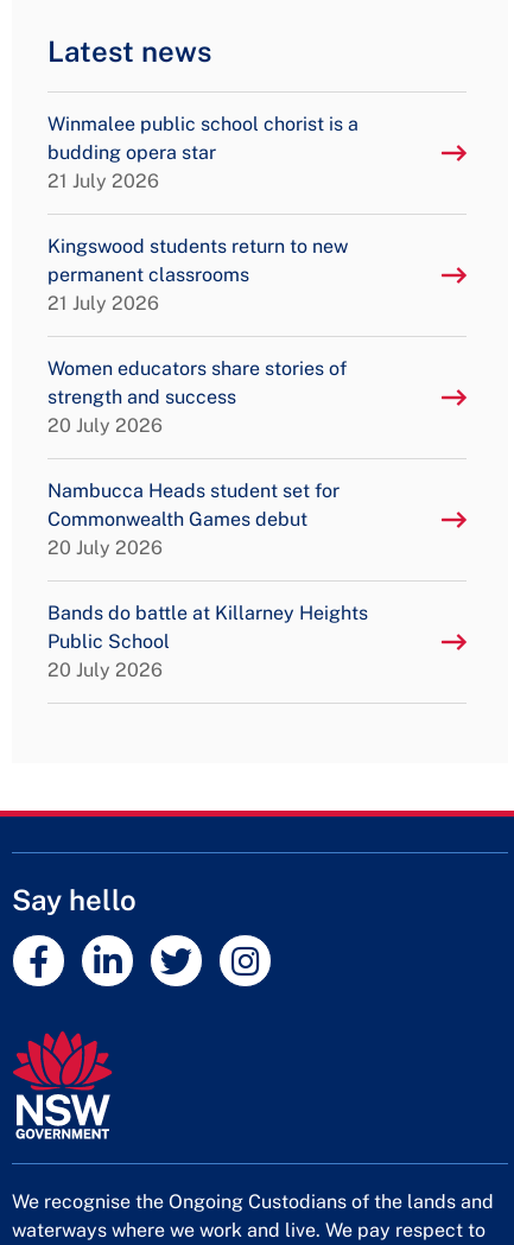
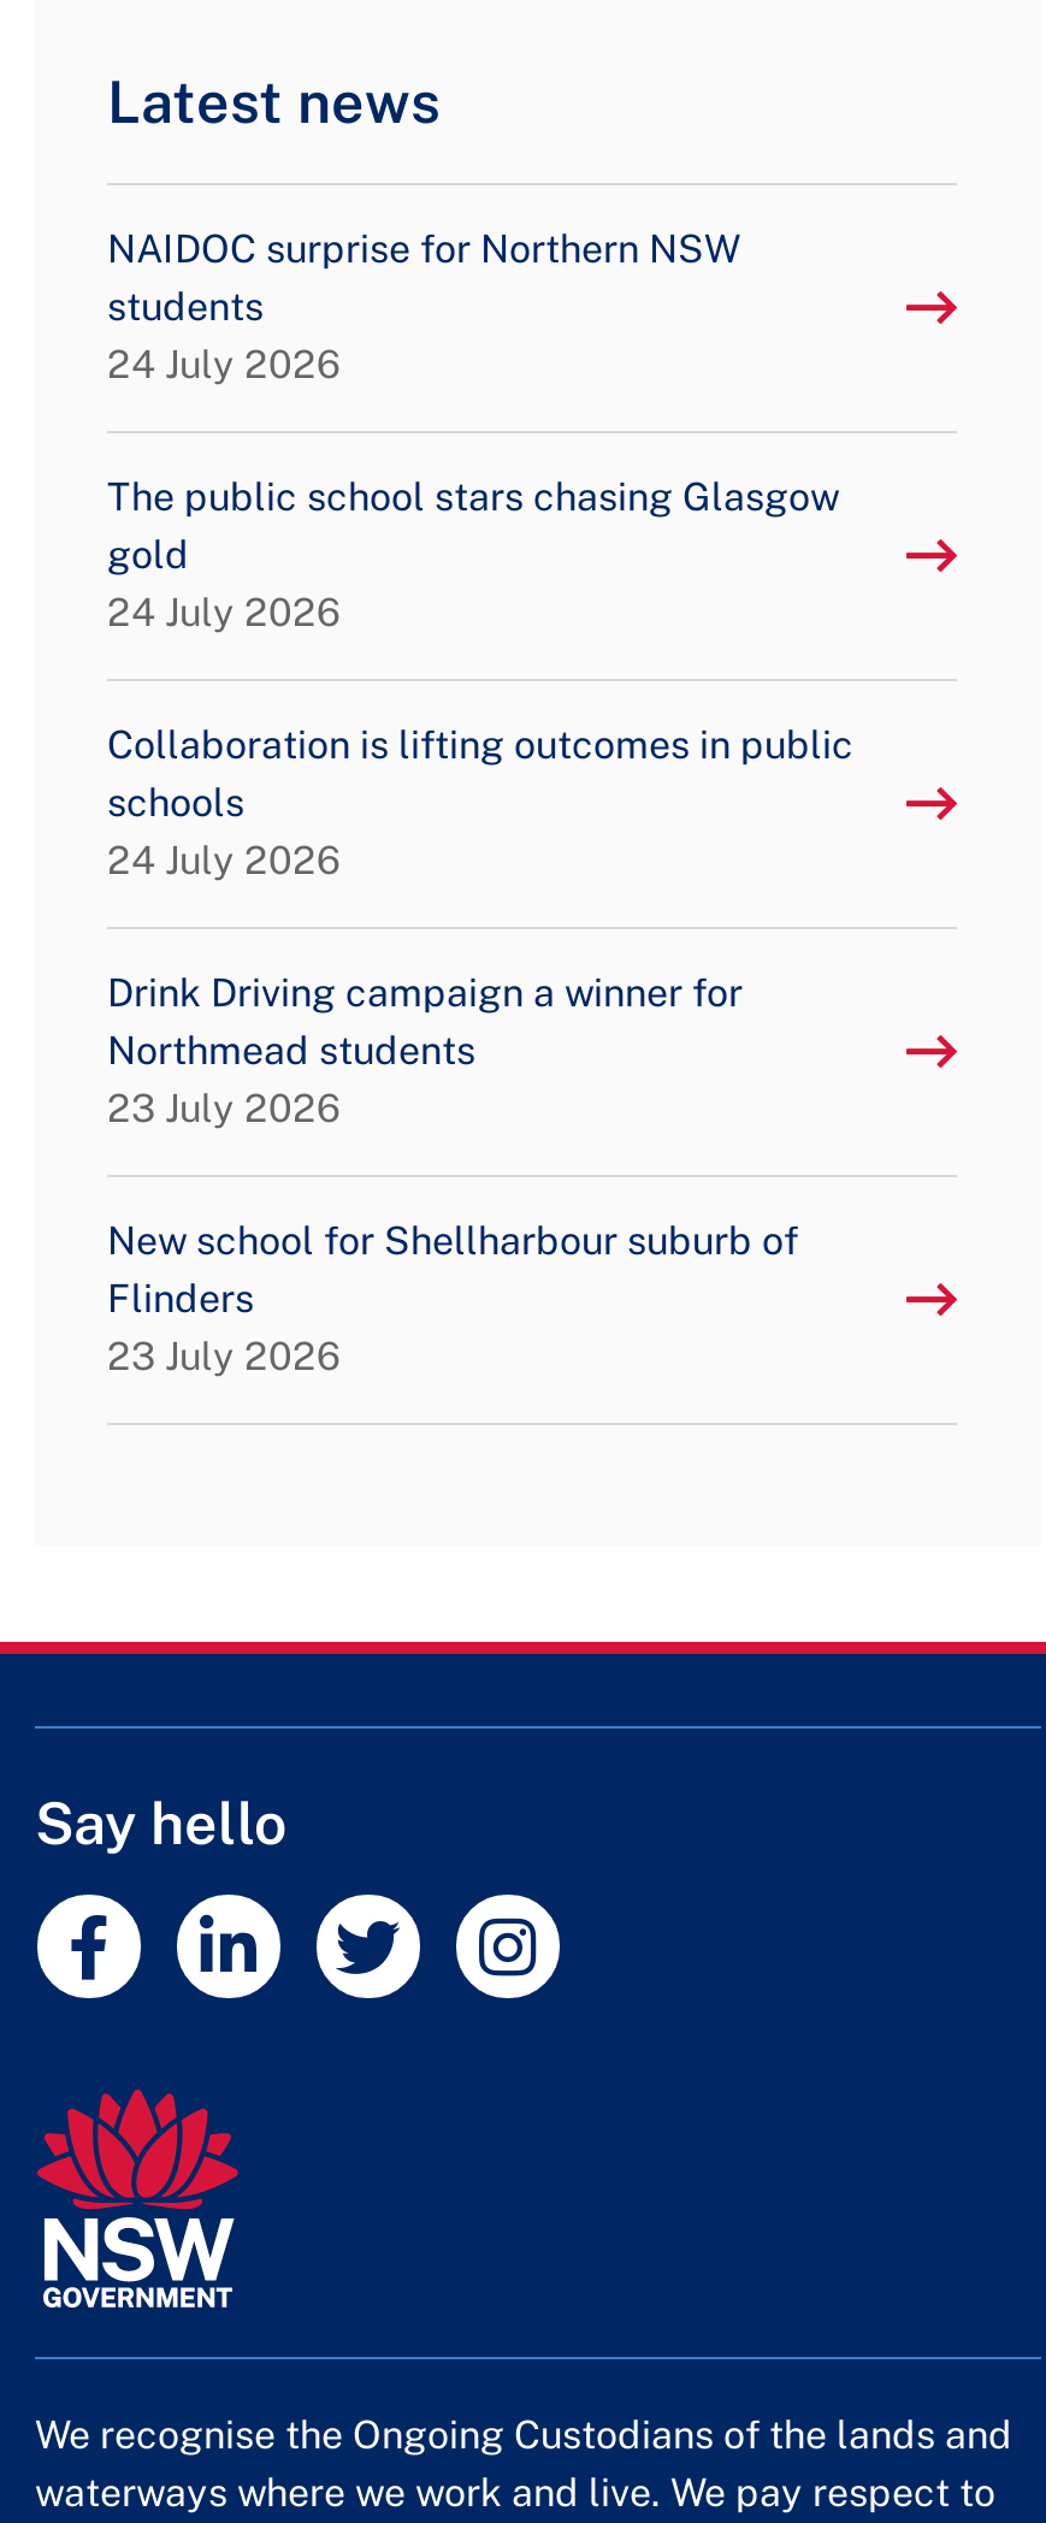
- Winmalee public school chorist is a
- budding opera star
- 21 July 2026
+ NAIDOC surprise for Northern NSW
+ students
+ 24 July 2026

- Kingswood students return to new
- permanent classrooms
- 21 July 2026
+ The public school stars chasing Glasgow
+ gold
+ 24 July 2026

- Women educators share stories of
- strength and success
- 20 July 2026
+ Collaboration is lifting outcomes in public
+ schools
+ 24 July 2026

- Nambucca Heads student set for
- Commonwealth Games debut
- 20 July 2026
+ Drink Driving campaign a winner for
+ Northmead students
+ 23 July 2026

- Bands do battle at Killarney Heights
- Public School
- 20 July 2026
+ New school for Shellharbour suburb of
+ Flinders
+ 23 July 2026
